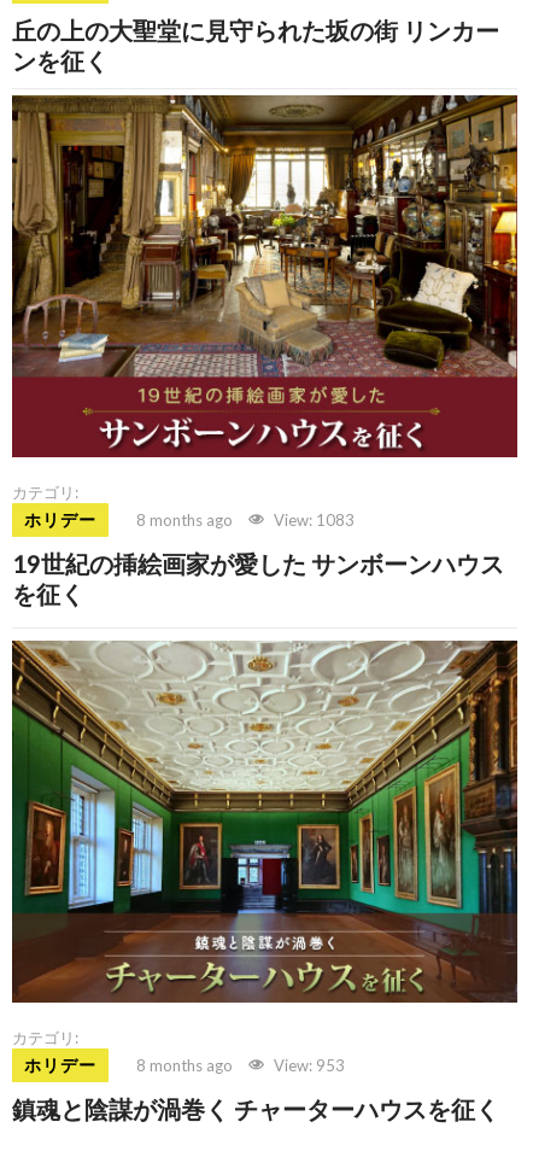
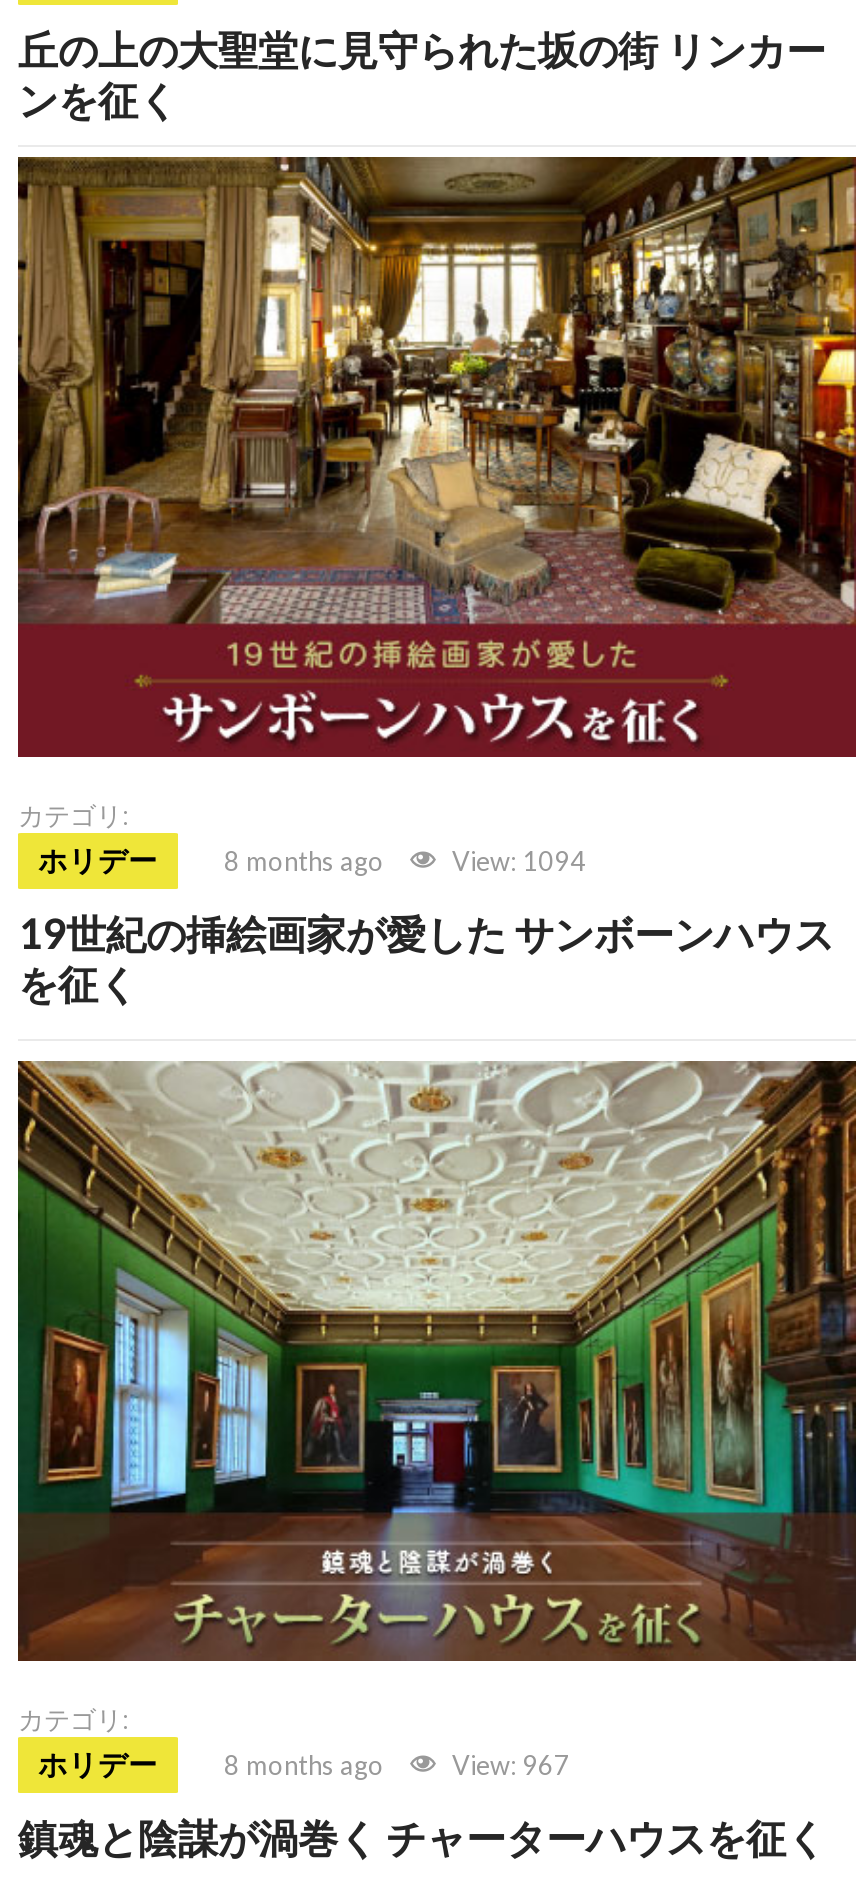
- View: 1083
+ View: 1094

- View: 953
+ View: 967
